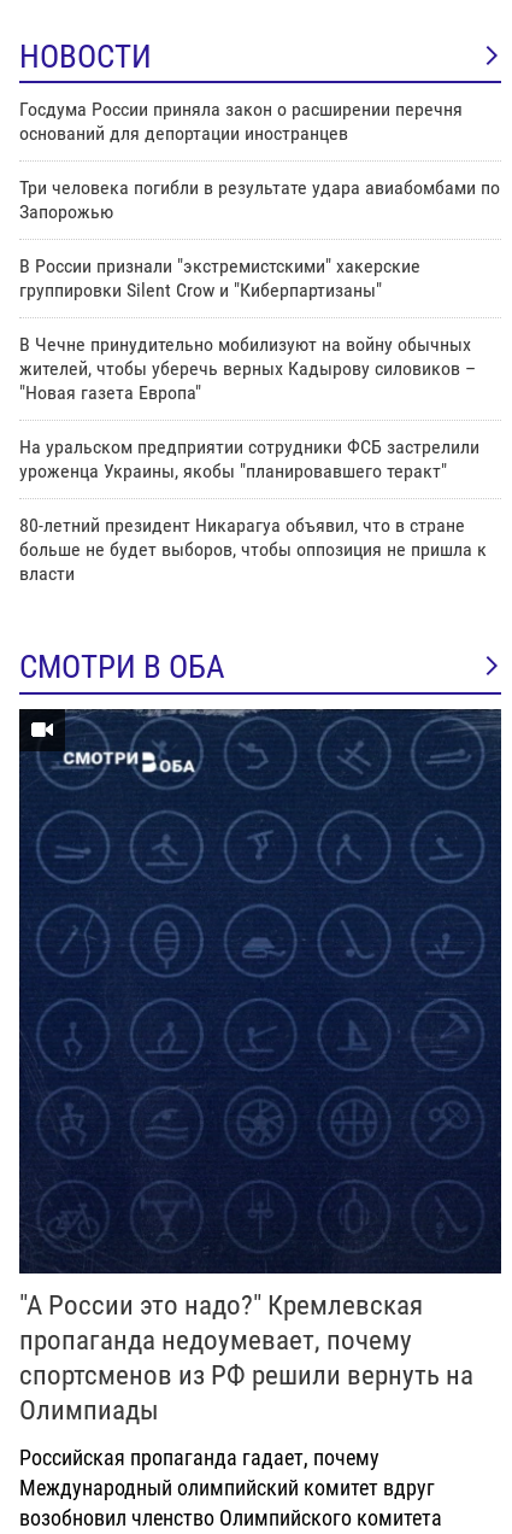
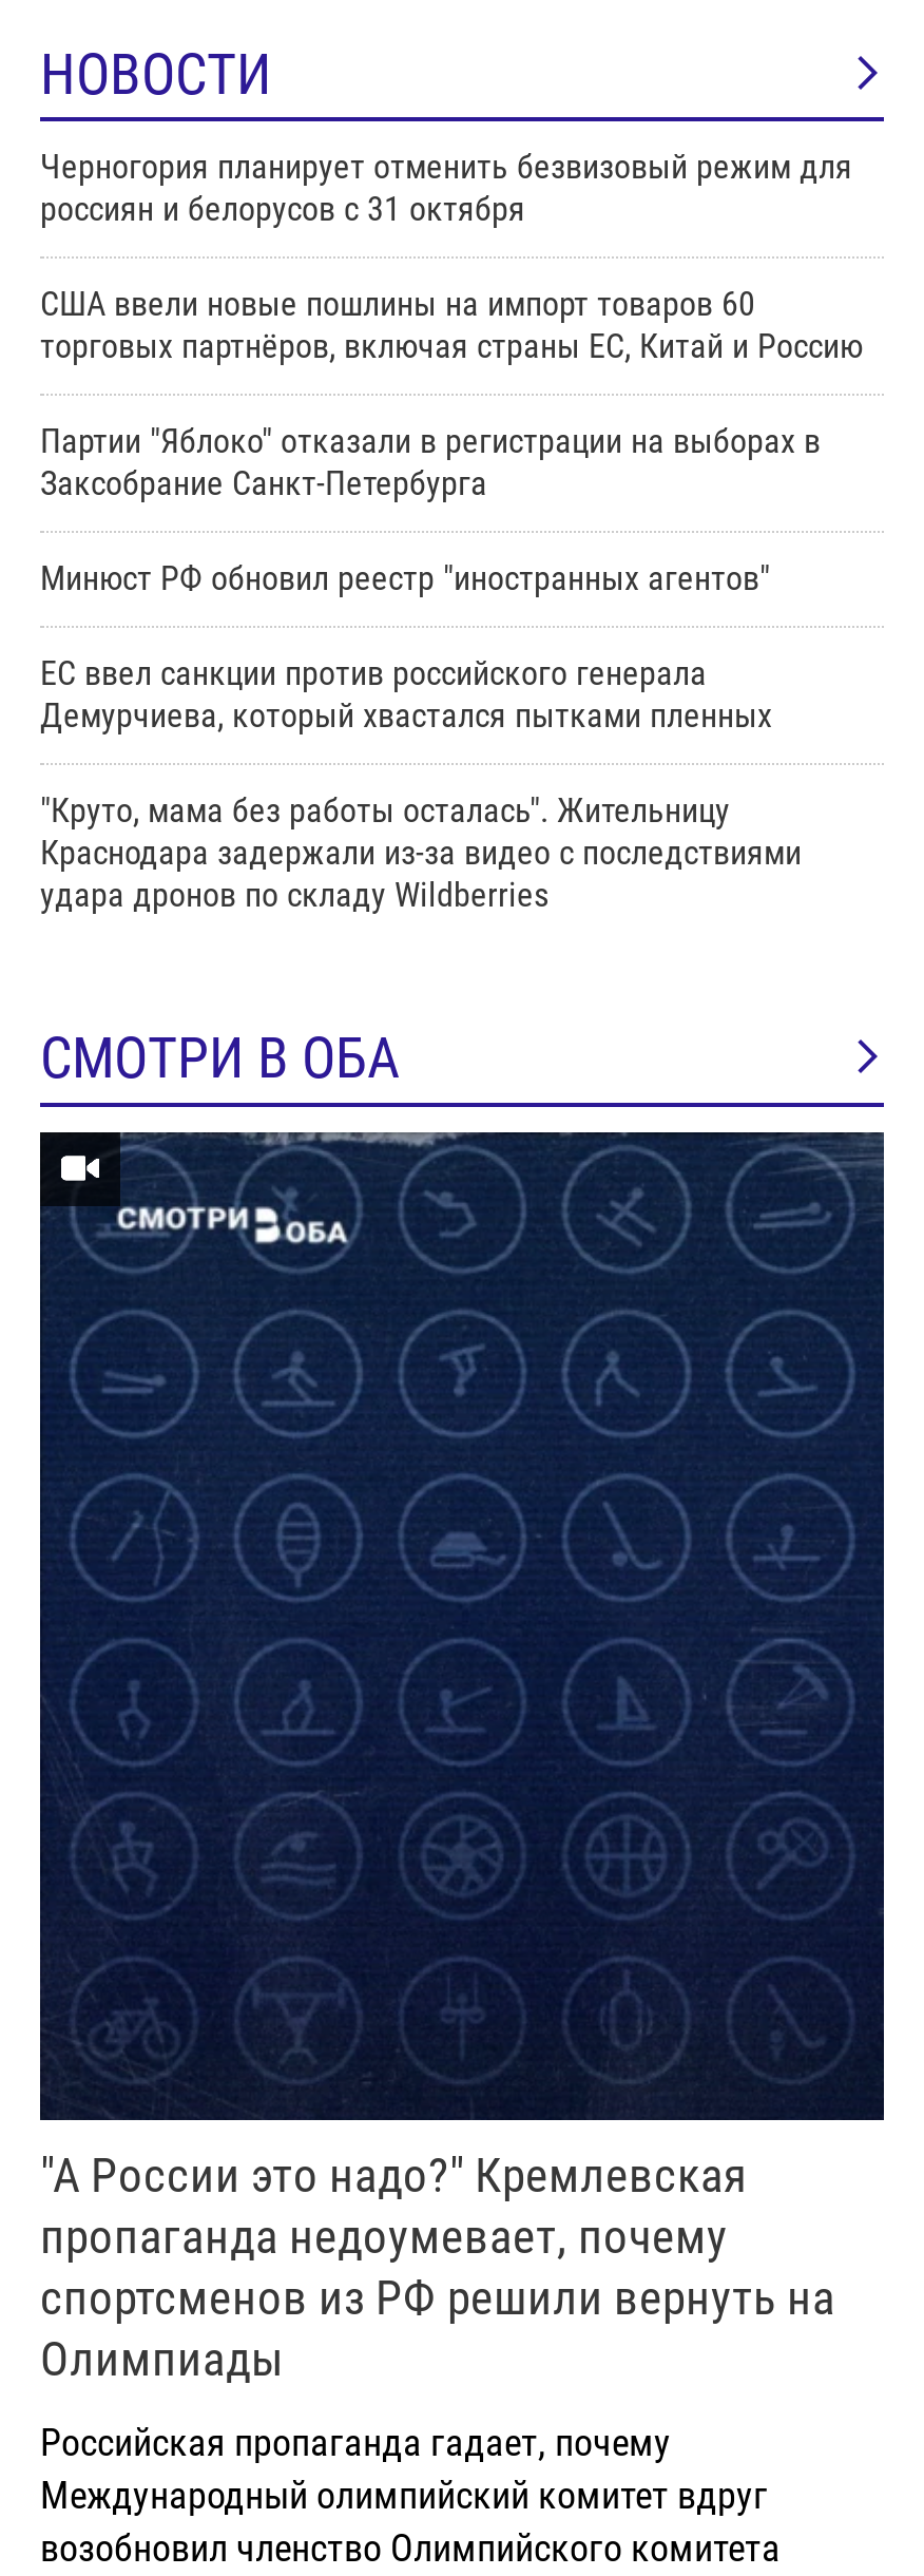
- Госдума России приняла закон о расширении перечня
- оснований для депортации иностранцев
+ Черногория планирует отменить безвизовый режим для
+ россиян и белорусов с 31 октября

- Три человека погибли в результате удара авиабомбами по
- Запорожью
+ США ввели новые пошлины на импорт товаров 60
+ торговых партнёров, включая страны ЕС, Китай и Россию

- В России признали "экстремистскими" хакерские
- группировки Silent Crow и "Киберпартизаны"
+ Партии "Яблоко" отказали в регистрации на выборах в
+ Заксобрание Санкт-Петербурга

- В Чечне принудительно мобилизуют на войну обычных
- жителей, чтобы уберечь верных Кадырову силовиков –
- "Новая газета Европа"
+ Минюст РФ обновил реестр "иностранных агентов"

- На уральском предприятии сотрудники ФСБ застрелили
- уроженца Украины, якобы "планировавшего теракт"
+ ЕС ввел санкции против российского генерала
+ Демурчиева, который хвастался пытками пленных

- 80-летний президент Никарагуа объявил, что в стране
- больше не будет выборов, чтобы оппозиция не пришла к
- власти
+ "Круто, мама без работы осталась". Жительницу
+ Краснодара задержали из-за видео с последствиями
+ удара дронов по складу Wildberries
